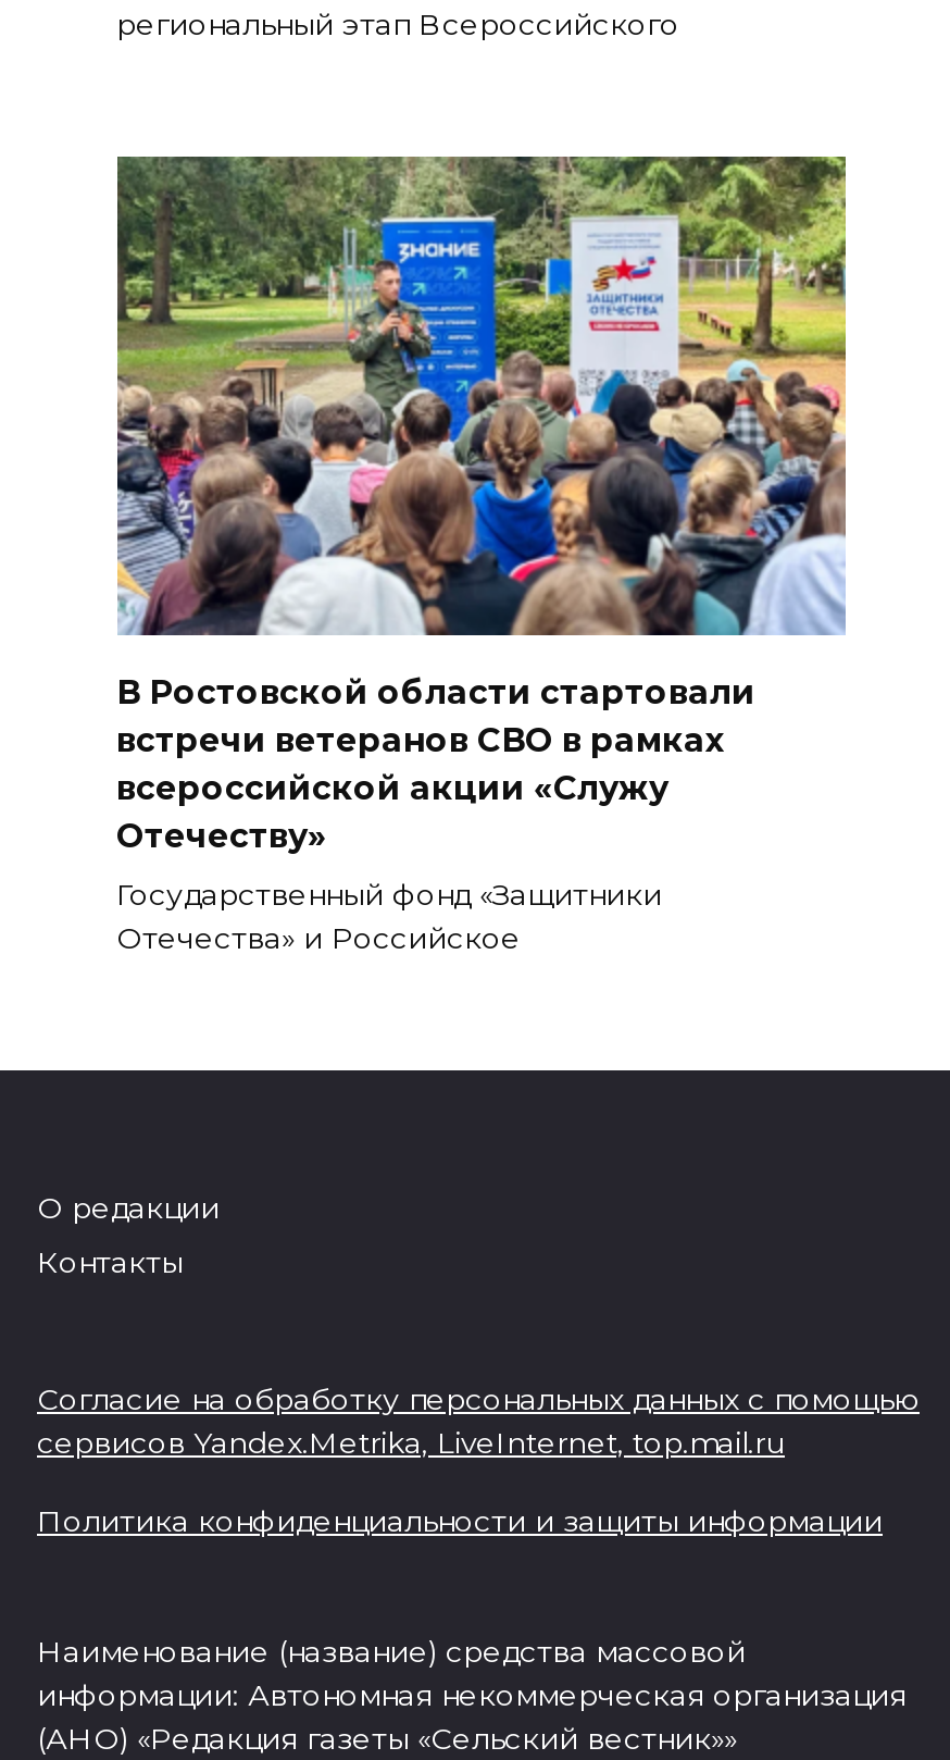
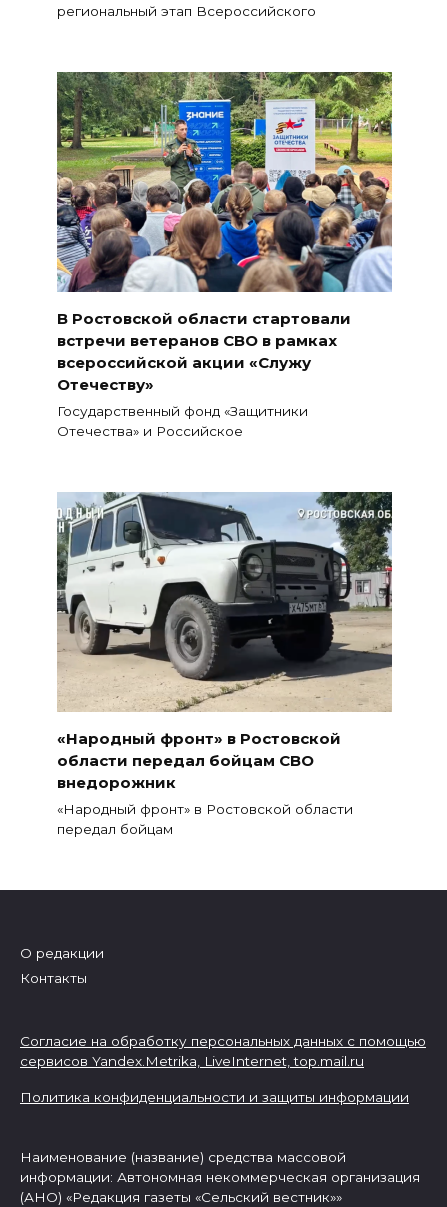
+ [image]
+ «Народный фронт» в Ростовской
+ области передал бойцам СВО
+ внедорожник
+ «Народный фронт» в Ростовской области
+ передал бойцам
